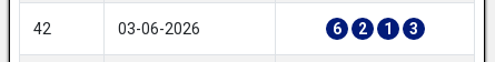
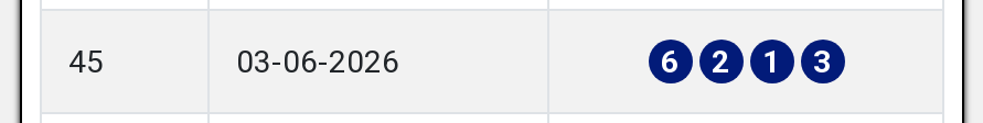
- 42
+ 45
